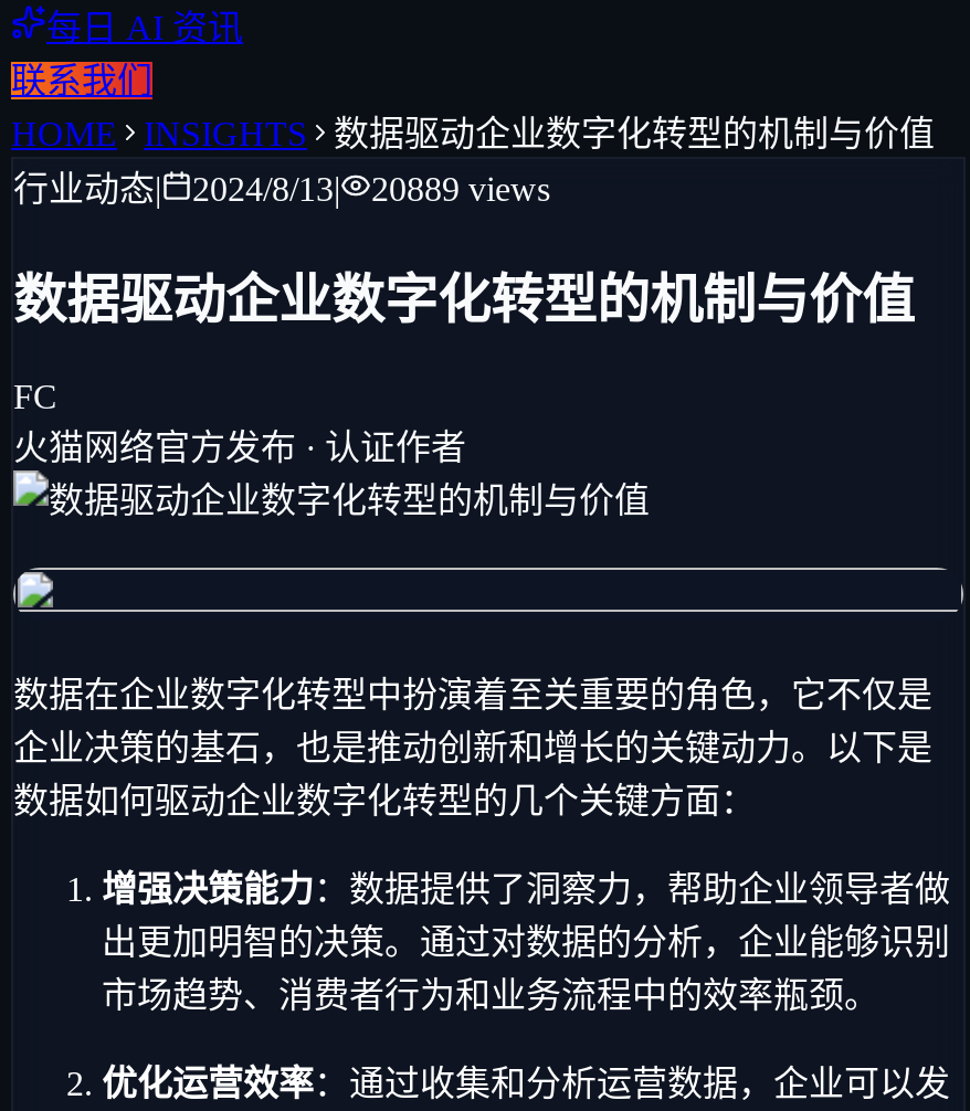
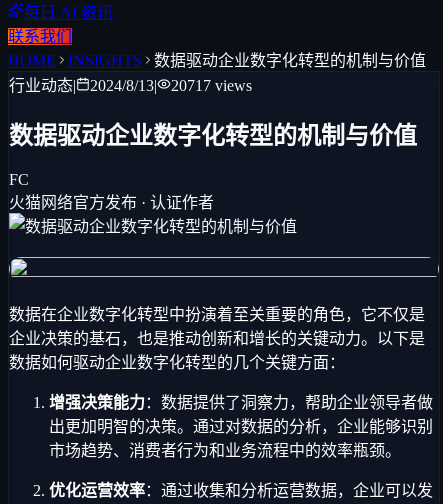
- 20889 views
+ 20717 views
